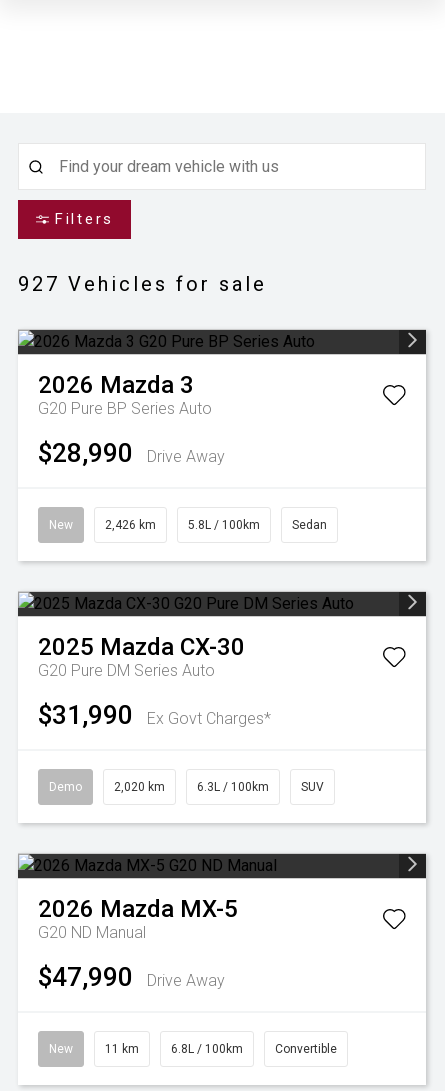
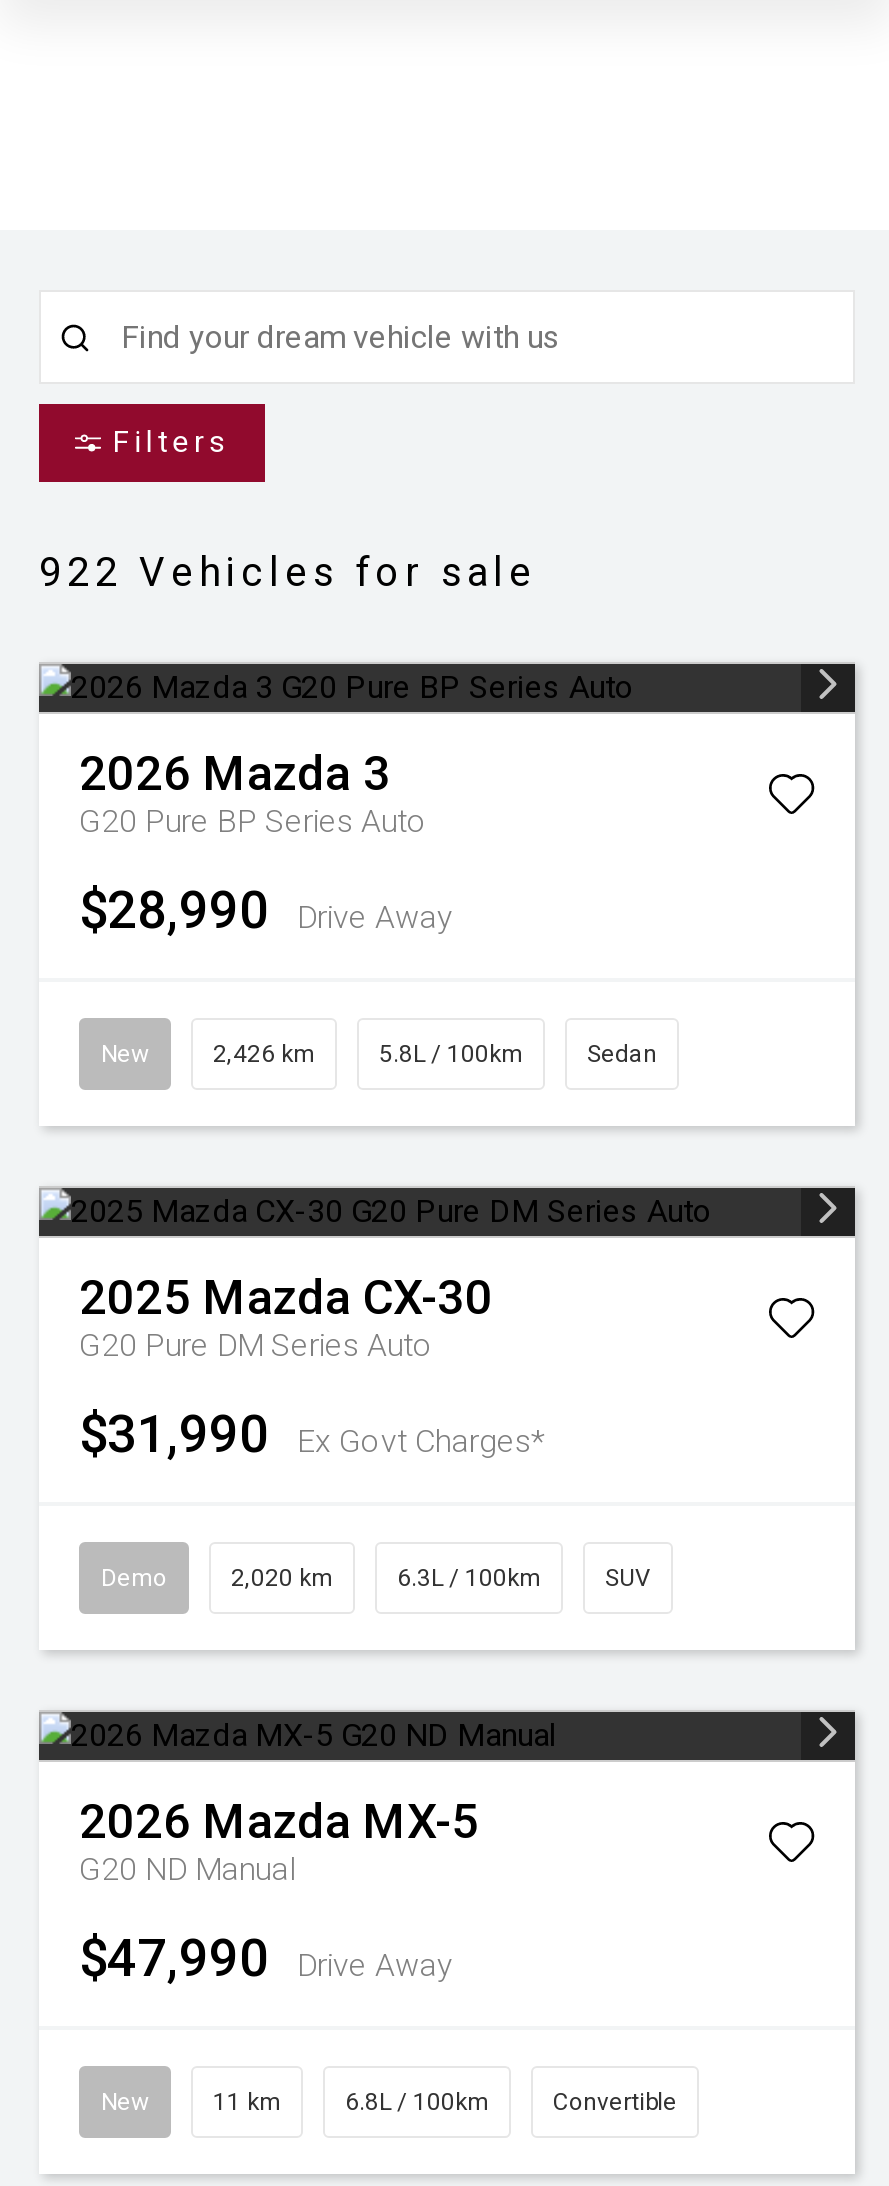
- 927 Vehicles for sale
+ 922 Vehicles for sale
